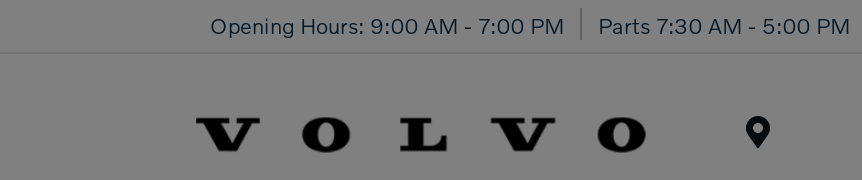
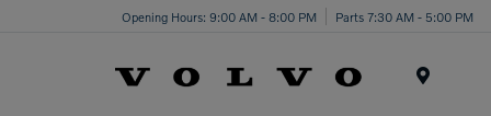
- Opening Hours: 9:00 AM - 7:00 PM
+ Opening Hours: 9:00 AM - 8:00 PM
